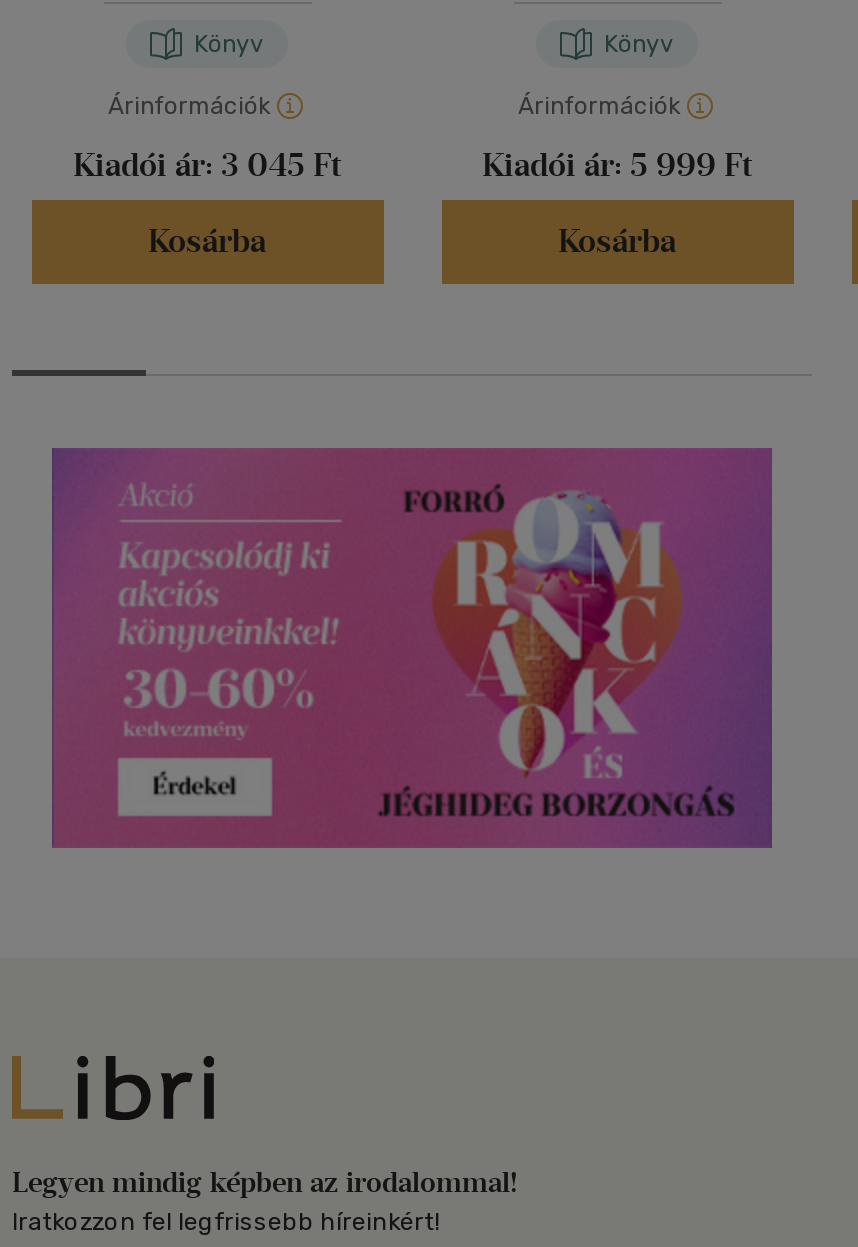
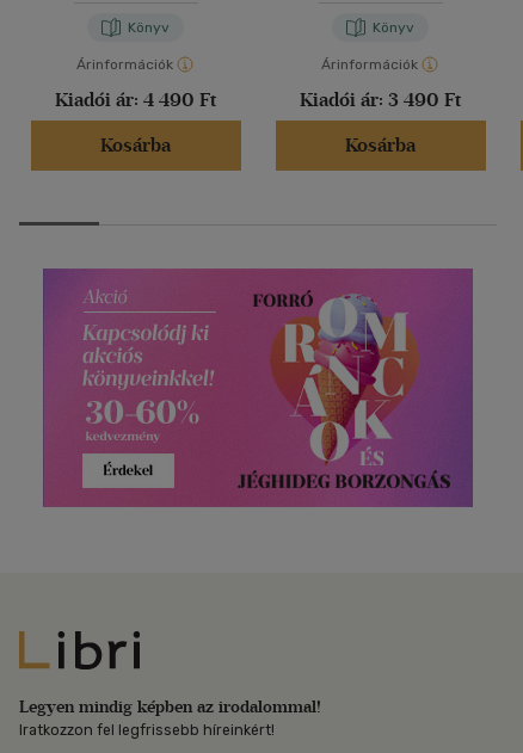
- Kiadói ár: 3 045 Ft
+ Kiadói ár: 4 490 Ft

- Kiadói ár: 5 999 Ft
+ Kiadói ár: 3 490 Ft
